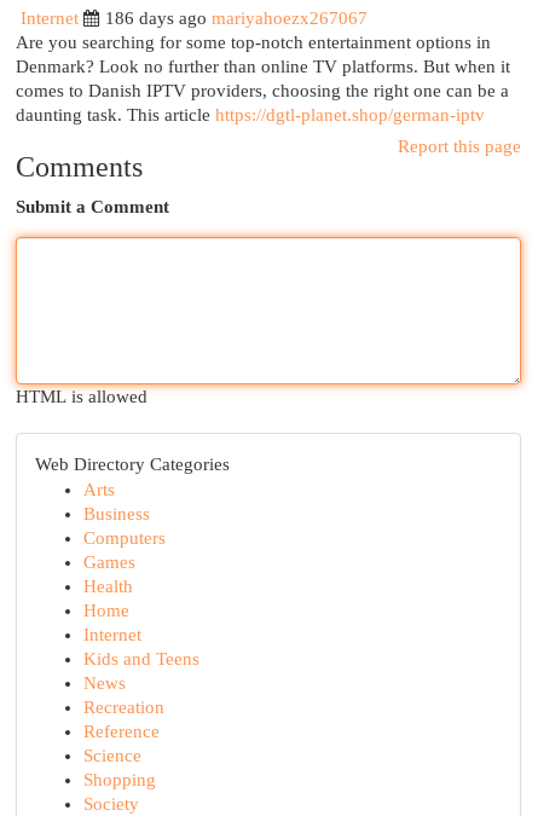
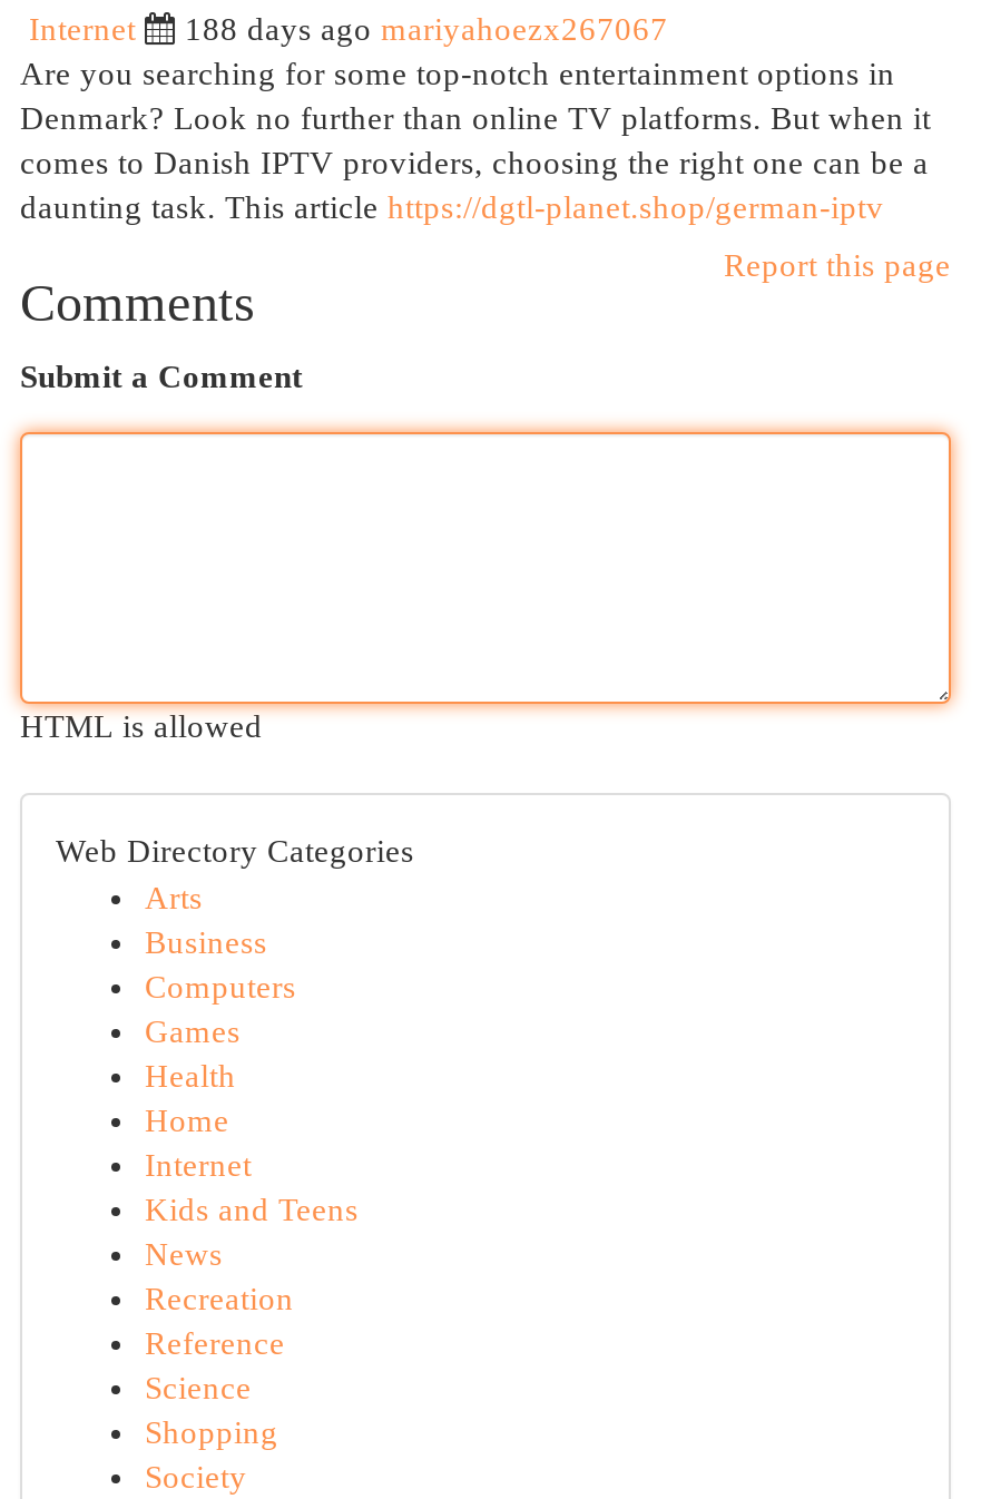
- 186 days ago mariyahoezx267067
+ 188 days ago mariyahoezx267067
